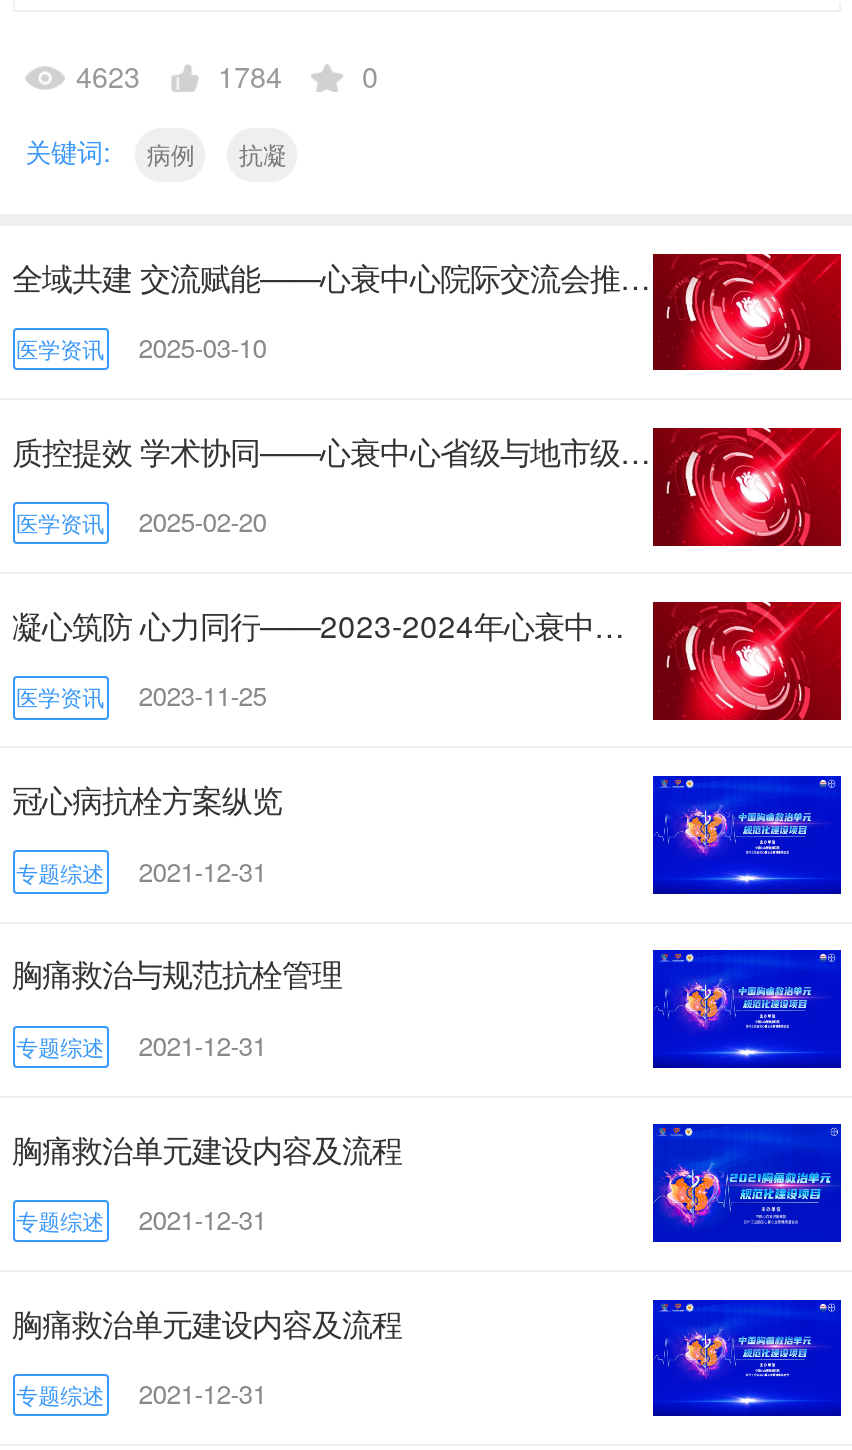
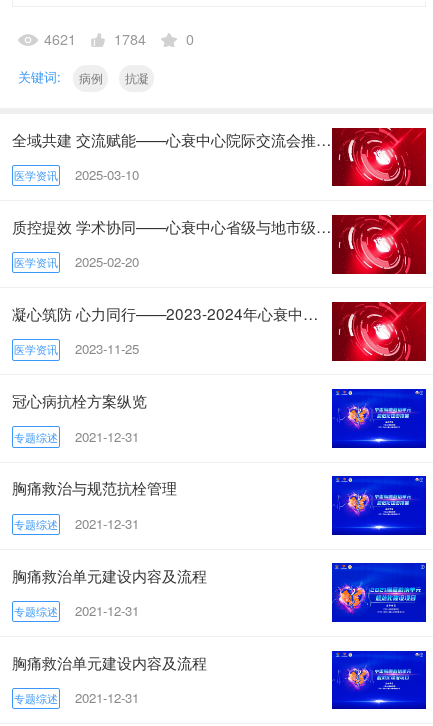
- 4623 1784 0
+ 4621 1784 0
